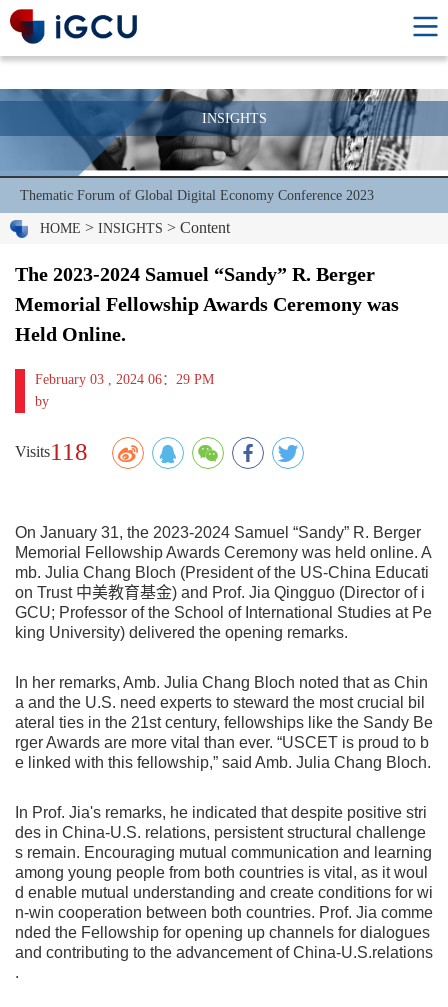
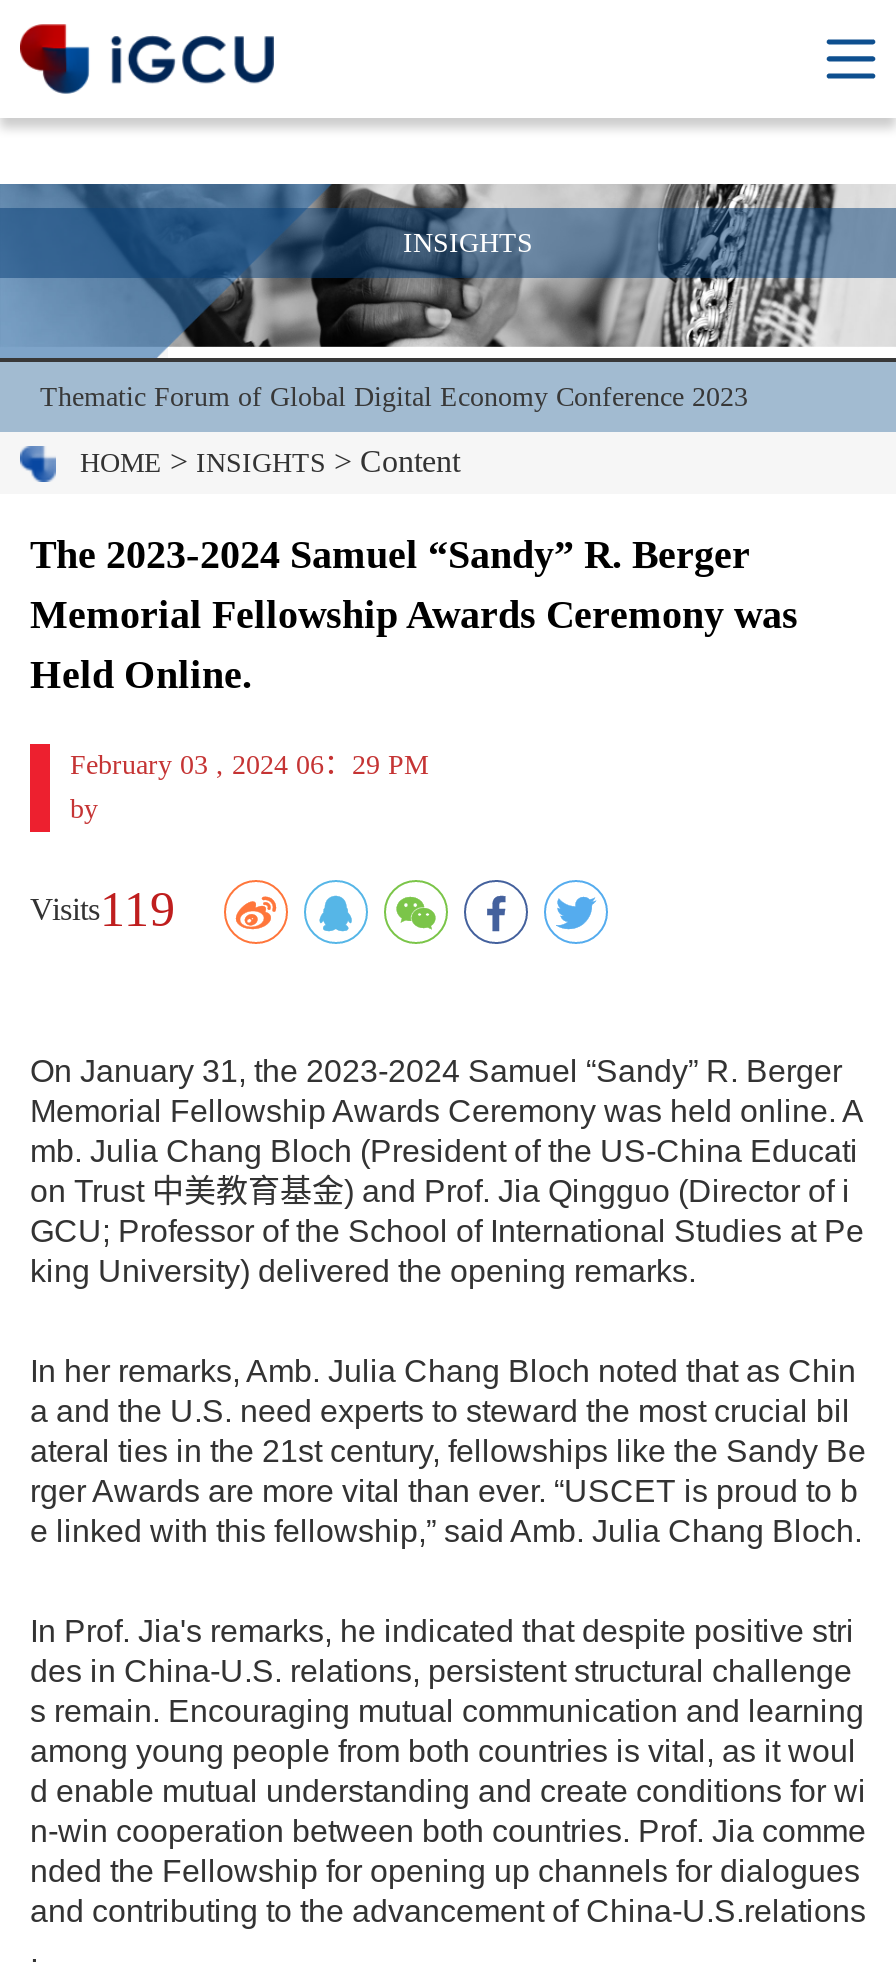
- Visits118
+ Visits119
